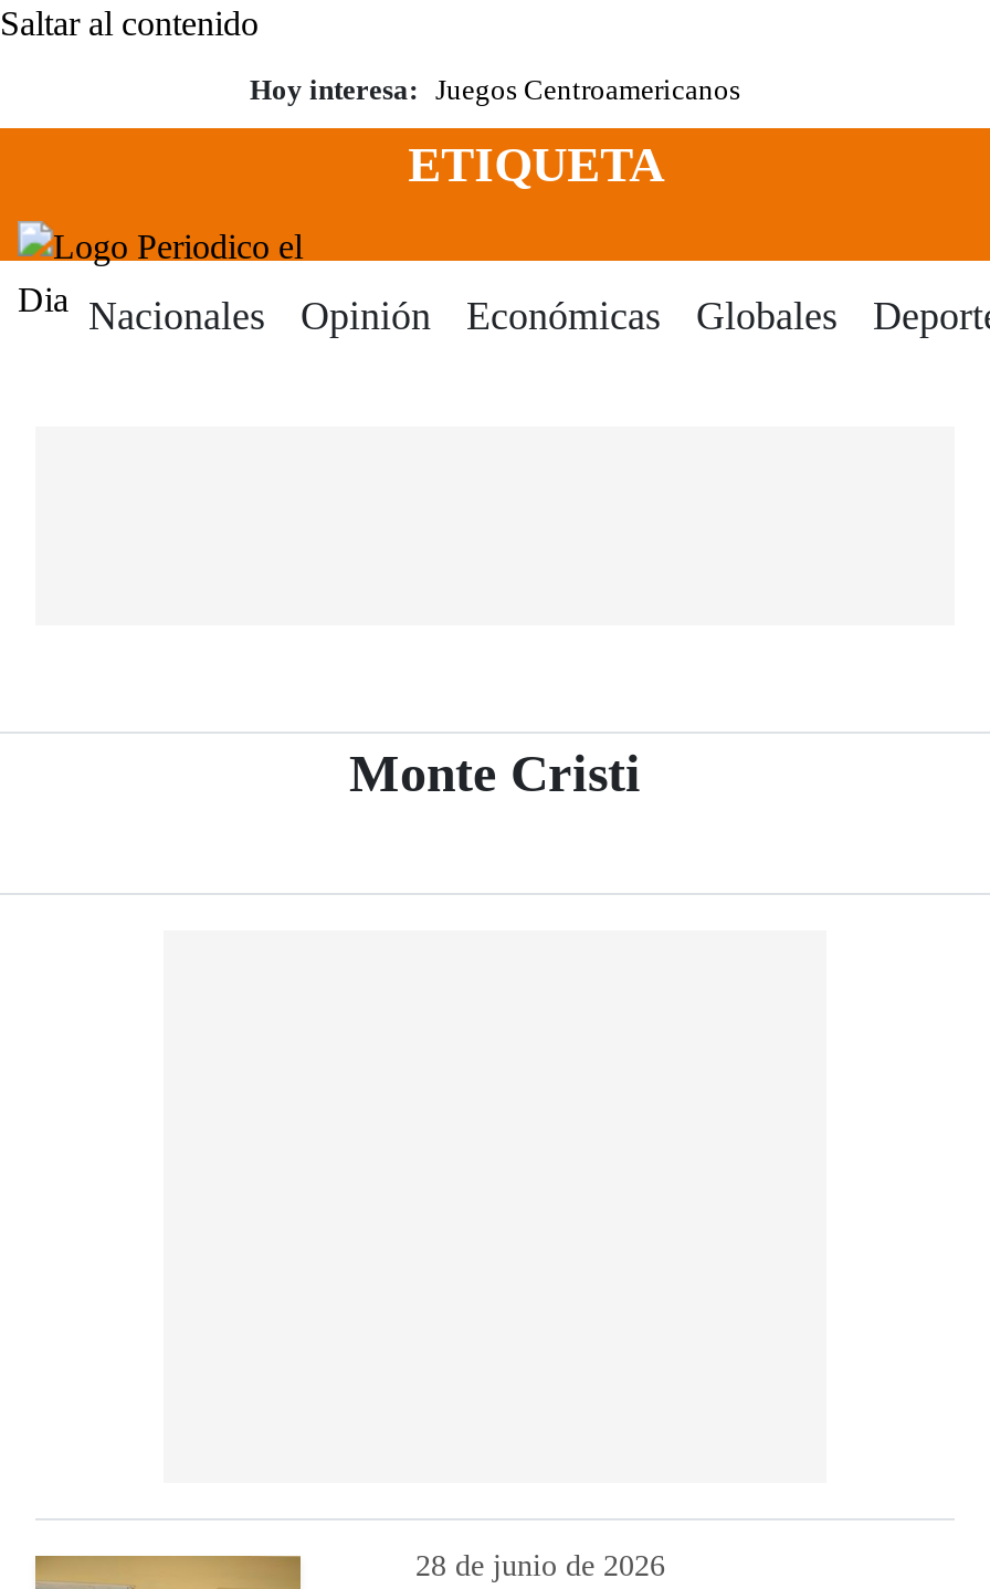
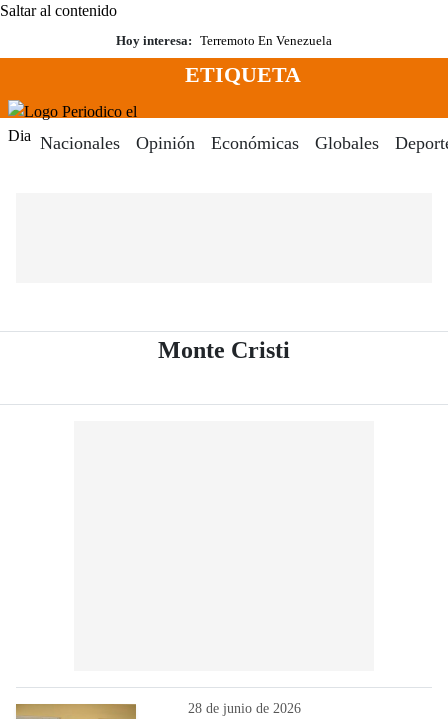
- Hoy interesa: Juegos Centroamericanos
+ Hoy interesa: Terremoto En Venezuela
